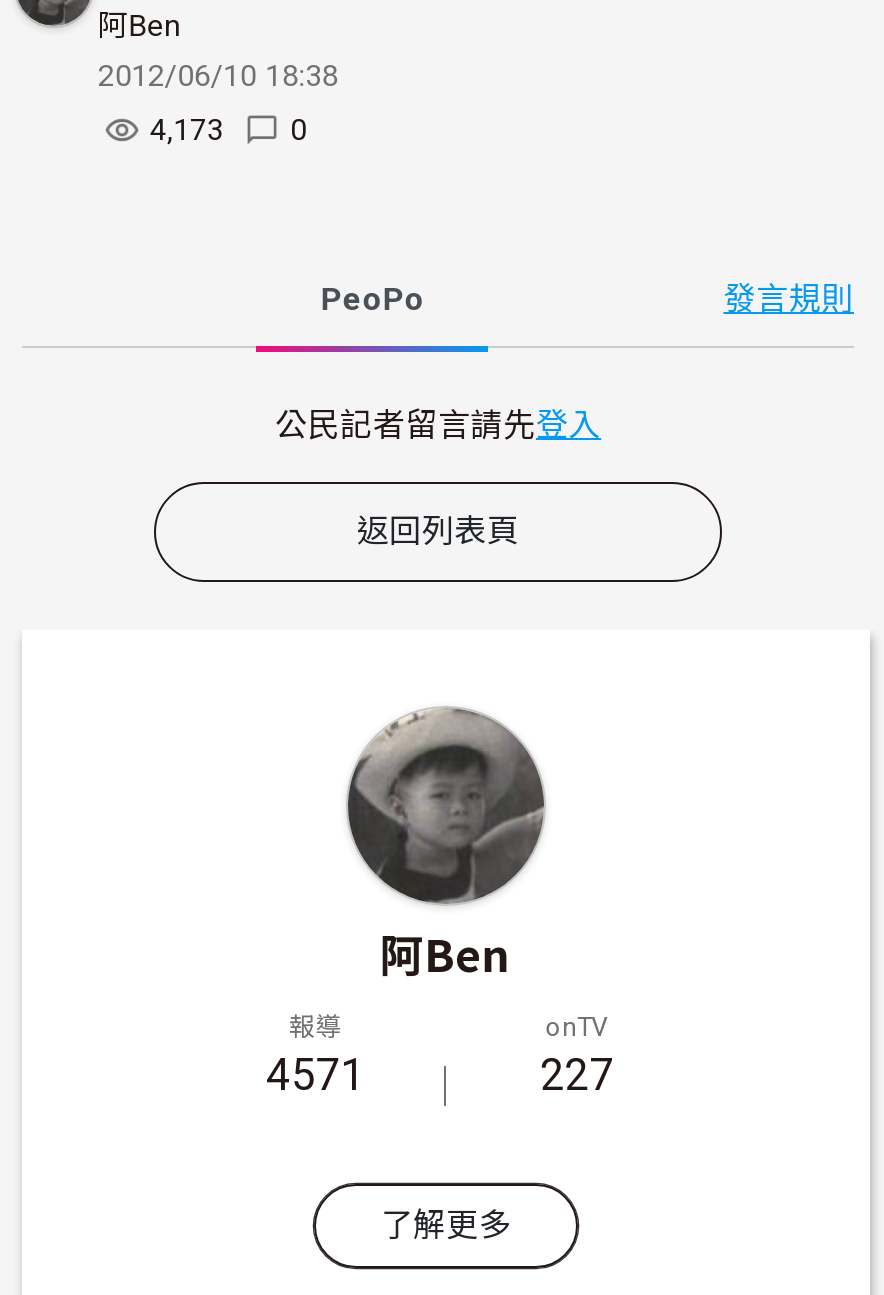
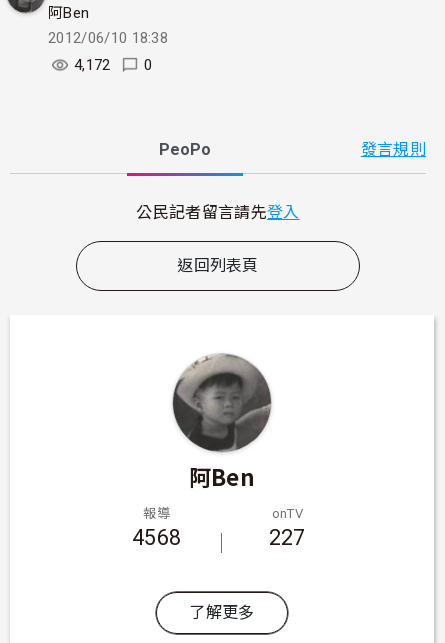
- 4,173 0
+ 4,172 0

- 4571
+ 4568
